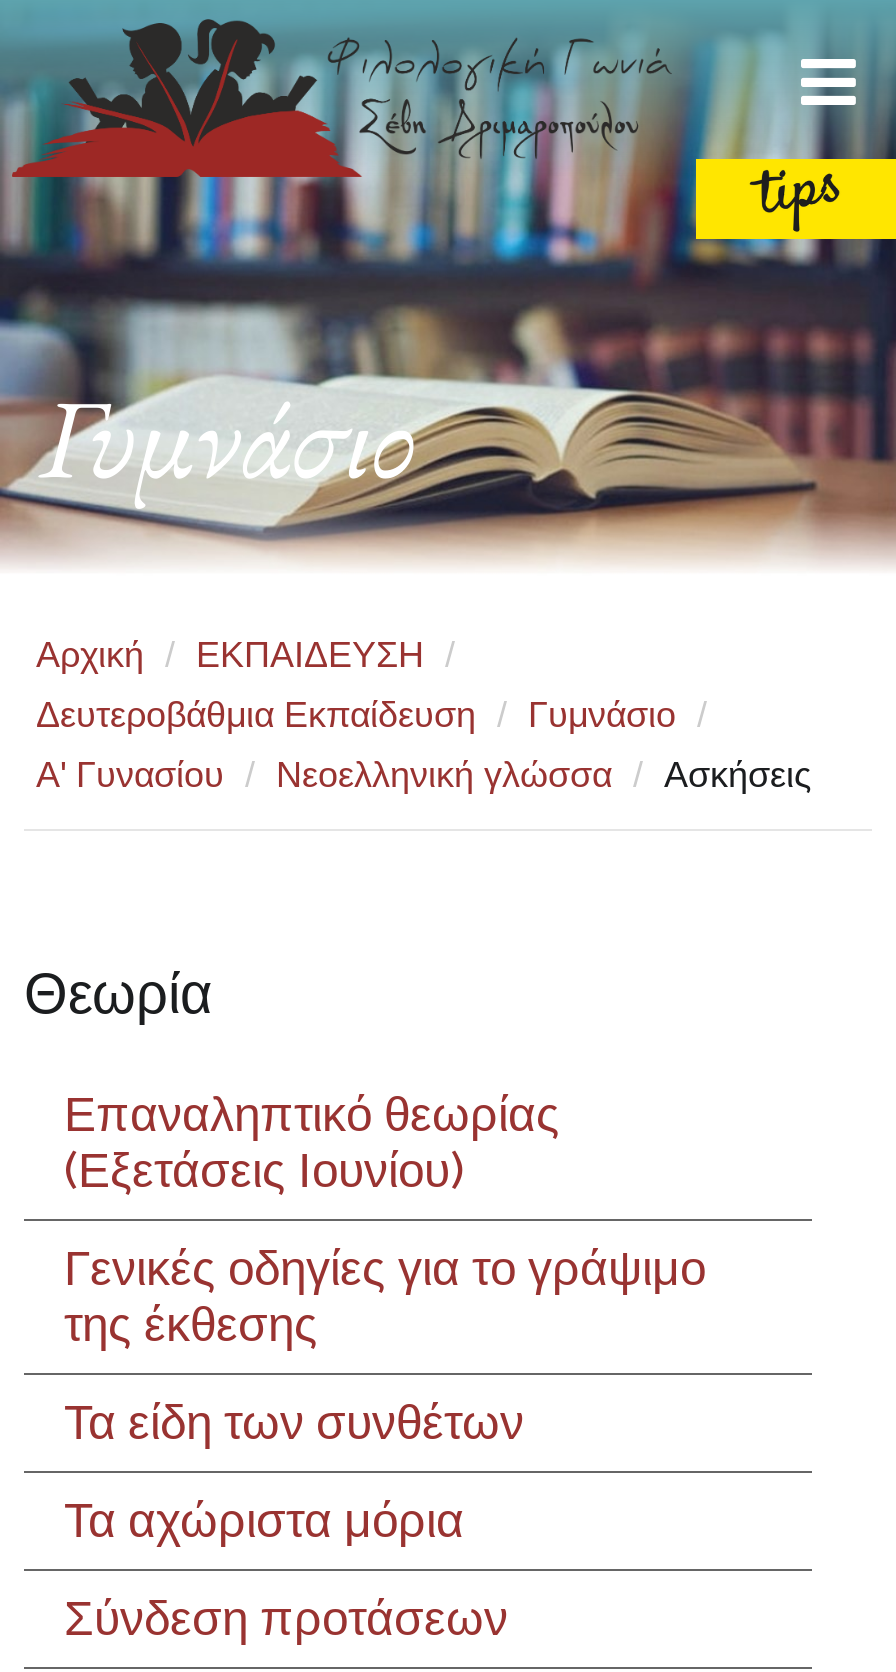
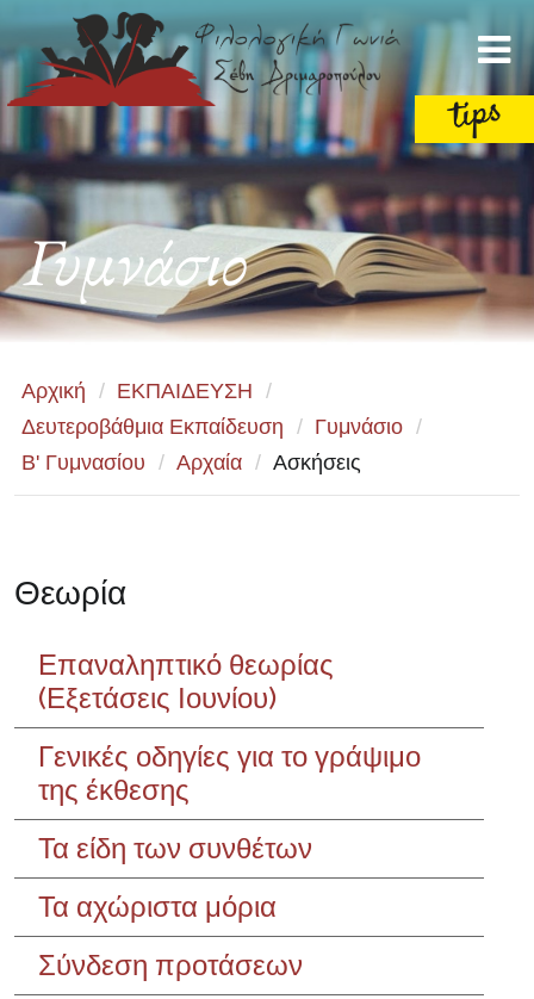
- Α' Γυνασίου / Νεοελληνική γλώσσα / Ασκήσεις
+ Β' Γυμνασίου / Αρχαία / Ασκήσεις
